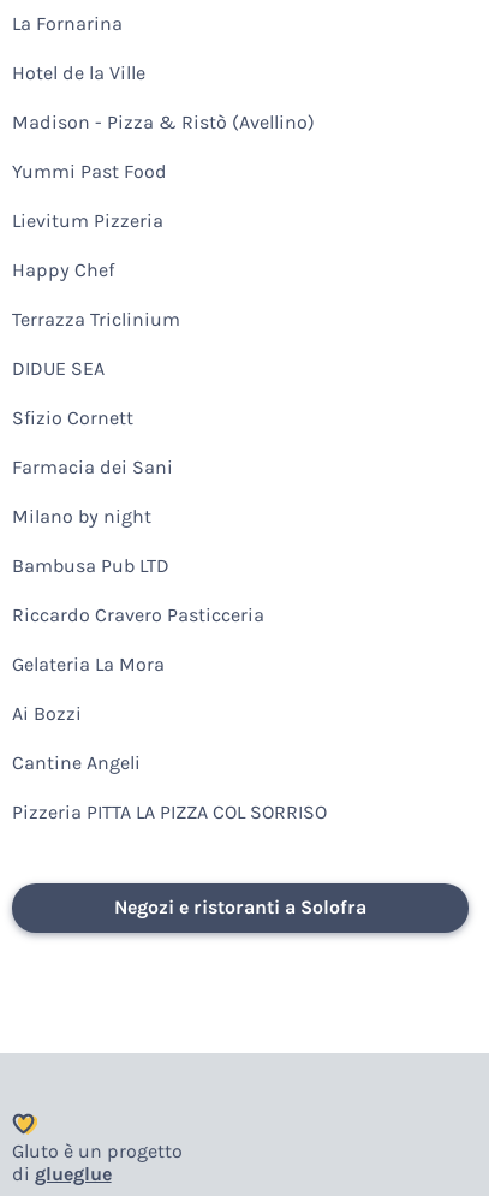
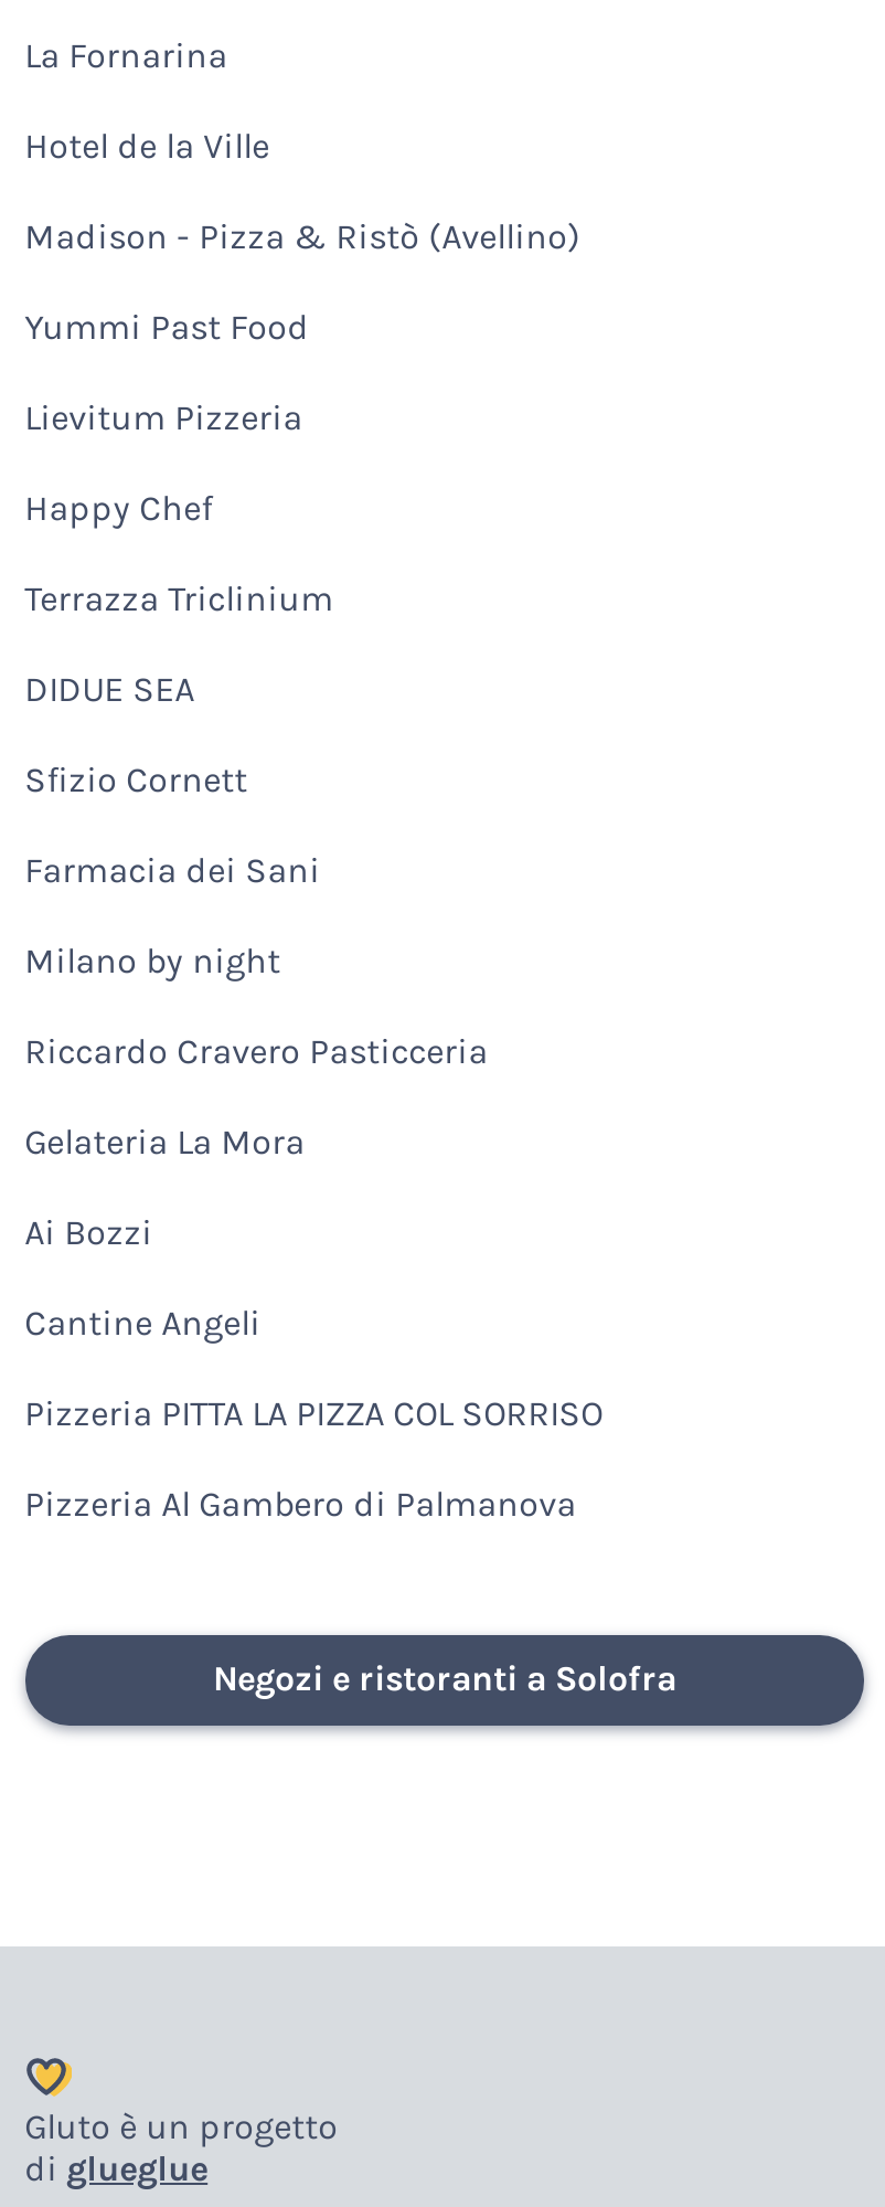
- Bambusa Pub LTD

moved up: Riccardo Cravero Pasticceria | Gelateria La Mora | Ai Bozzi | Cantine Angeli | Pizzeria PITTA LA PIZZA COL SORRISO

+ Pizzeria Al Gambero di Palmanova
